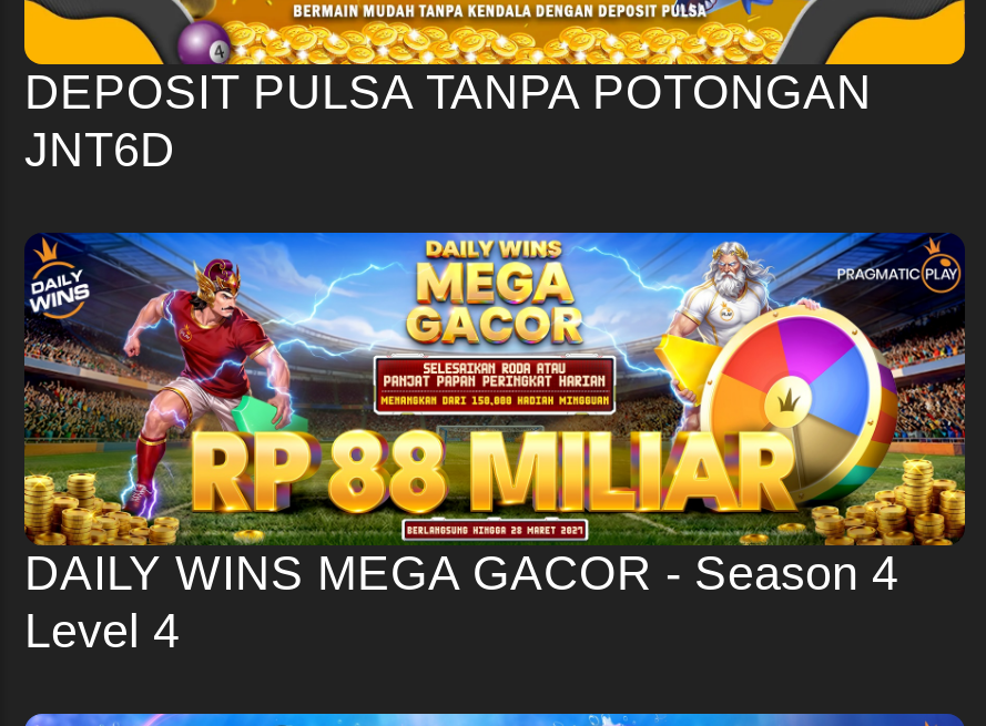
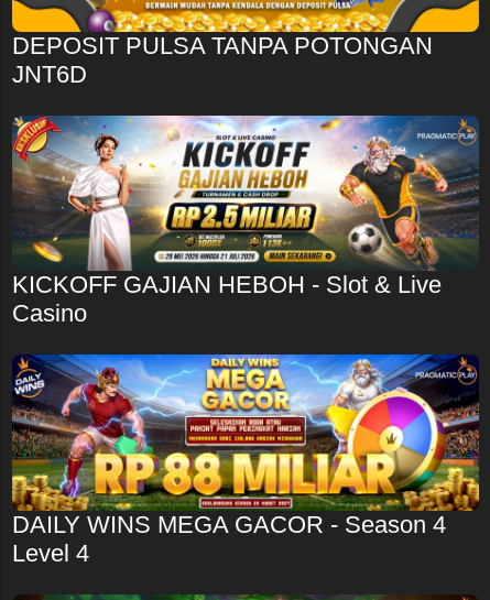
+ [image]
+ KICKOFF GAJIAN HEBOH - Slot & Live
+ Casino
